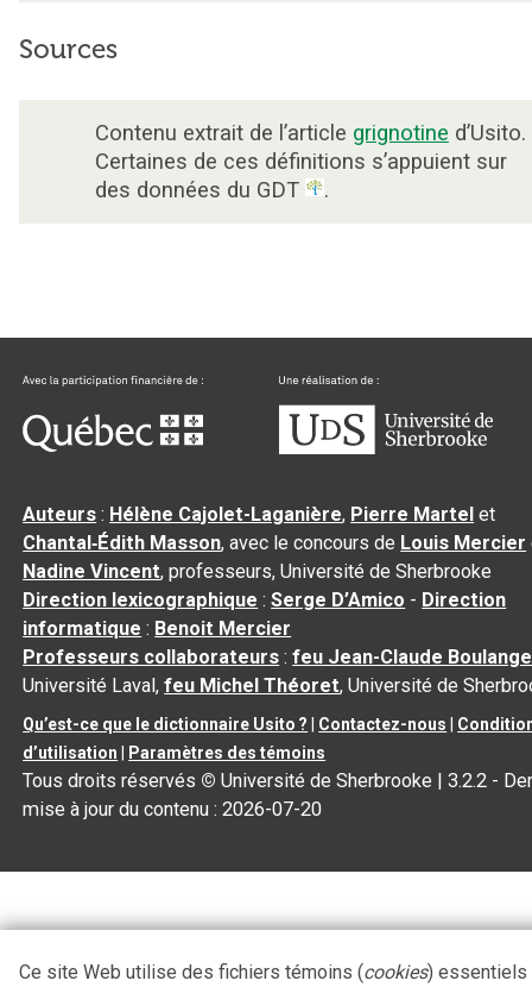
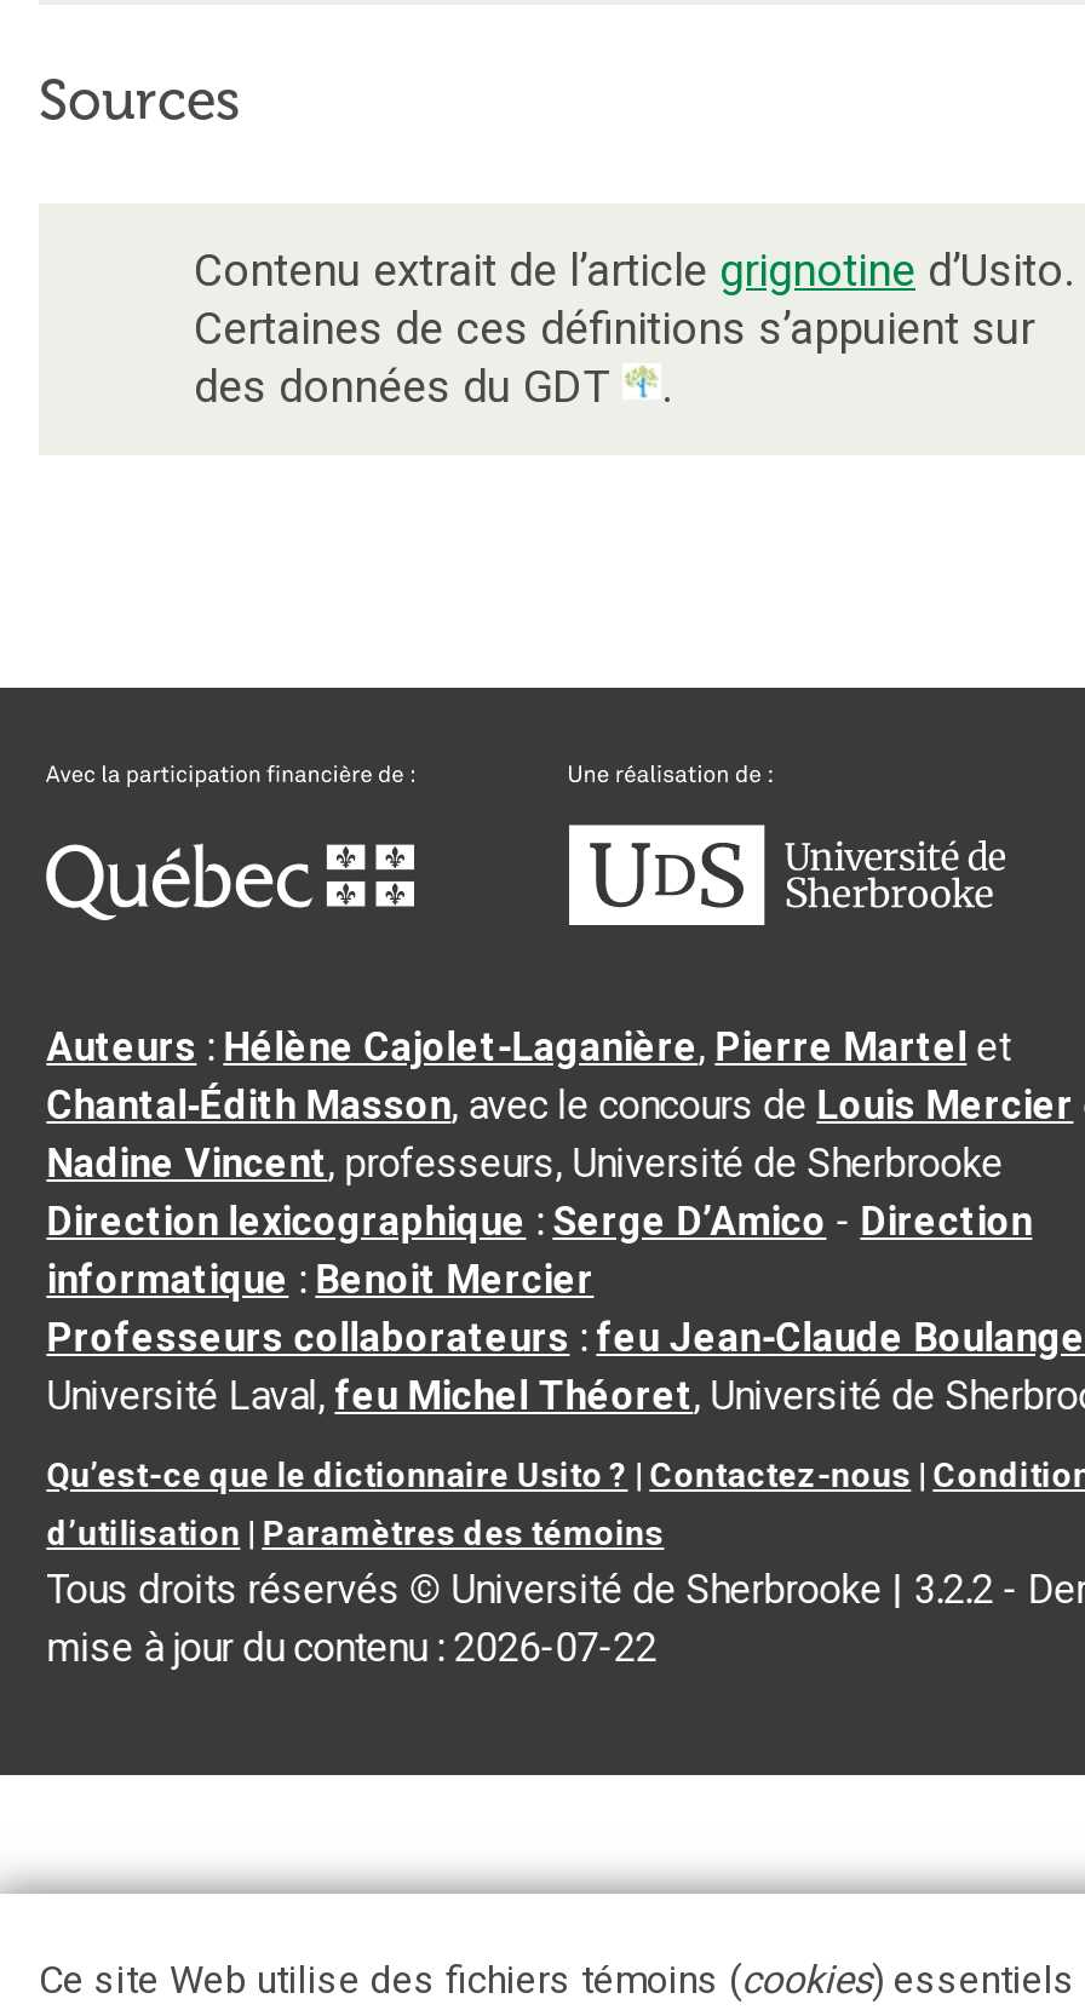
- mise à jour du contenu : 2026-07-20
+ mise à jour du contenu : 2026-07-22
